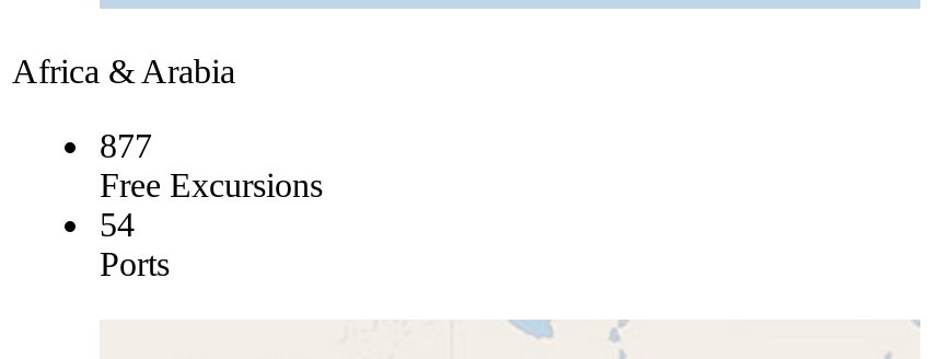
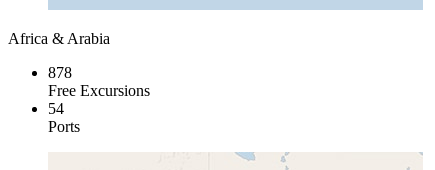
- 877
+ 878
